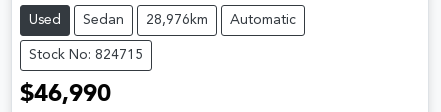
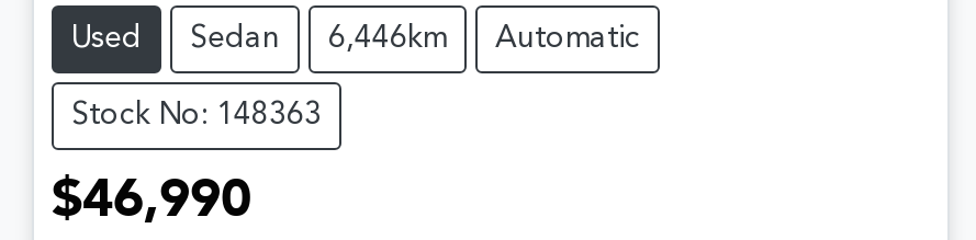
- Used Sedan 28,976km Automatic
+ Used Sedan 6,446km Automatic

- Stock No: 824715
+ Stock No: 148363
